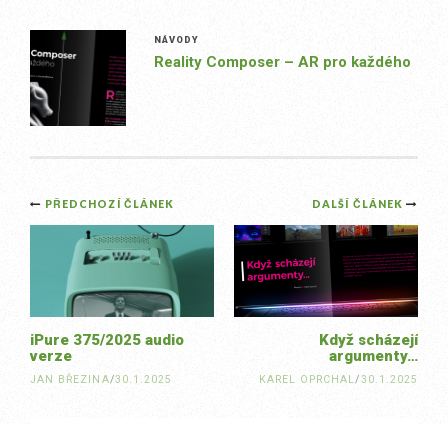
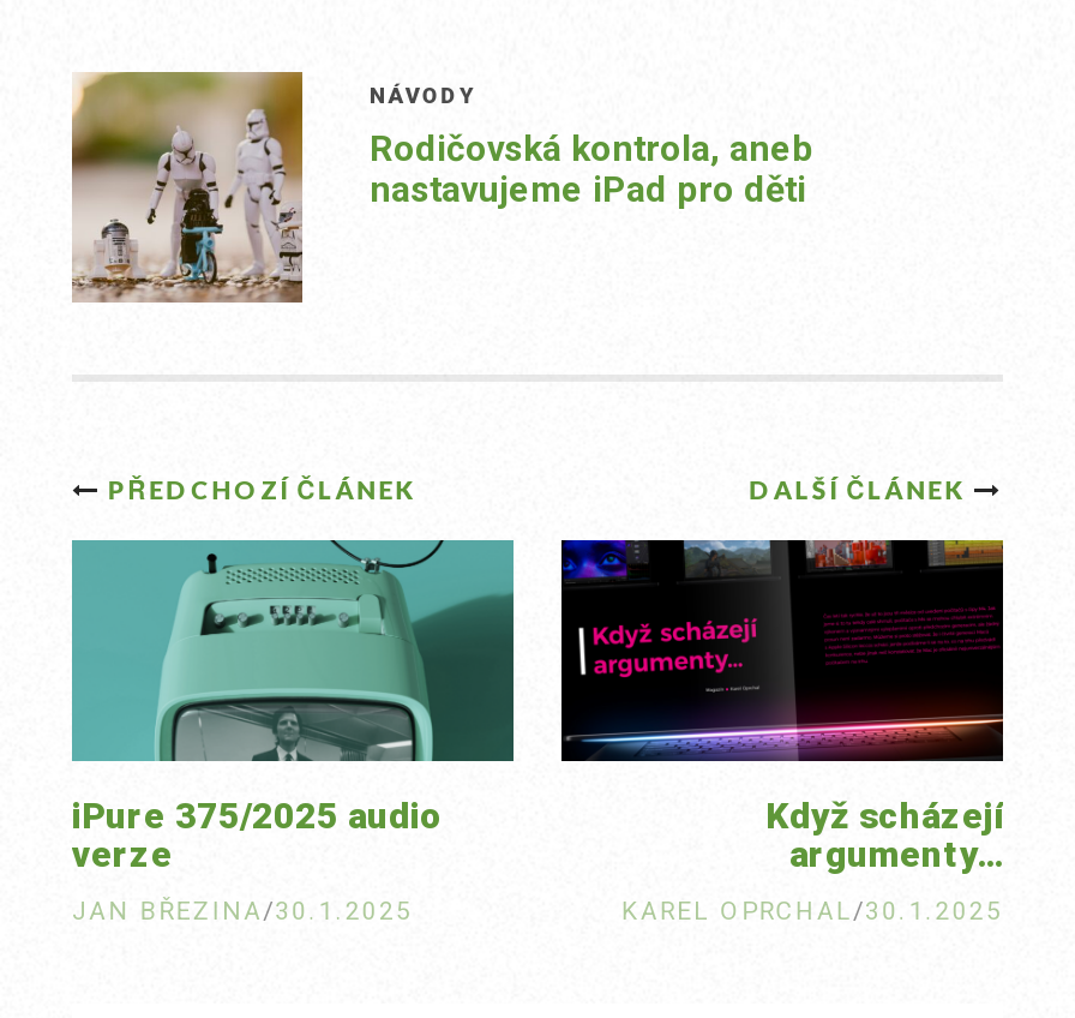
- [image]
- Reality Composer – AR pro každého
+ [image]
+ Rodičovská kontrola, aneb
+ nastavujeme iPad pro děti
